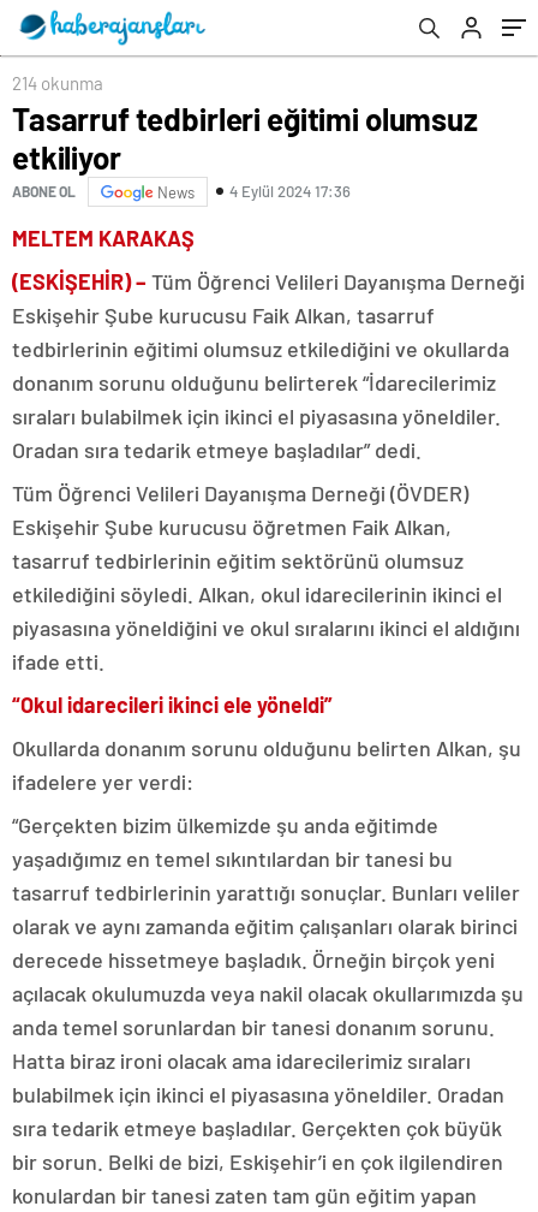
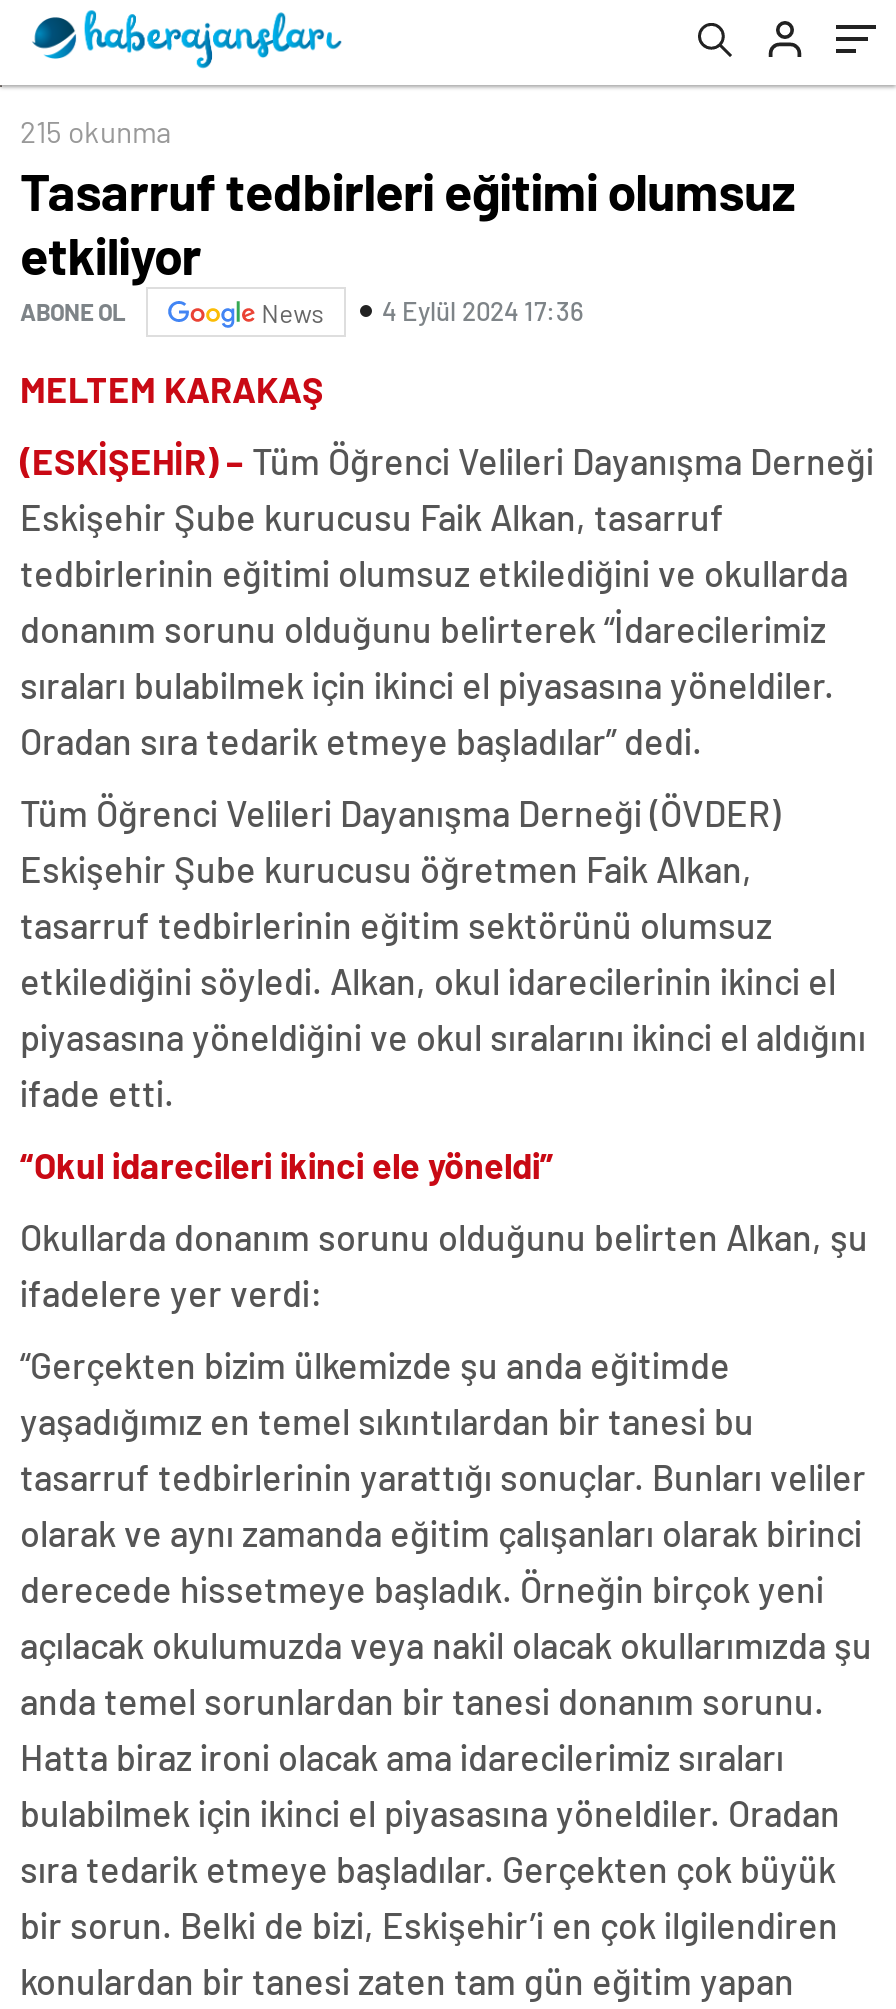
- 214 okunma
+ 215 okunma
